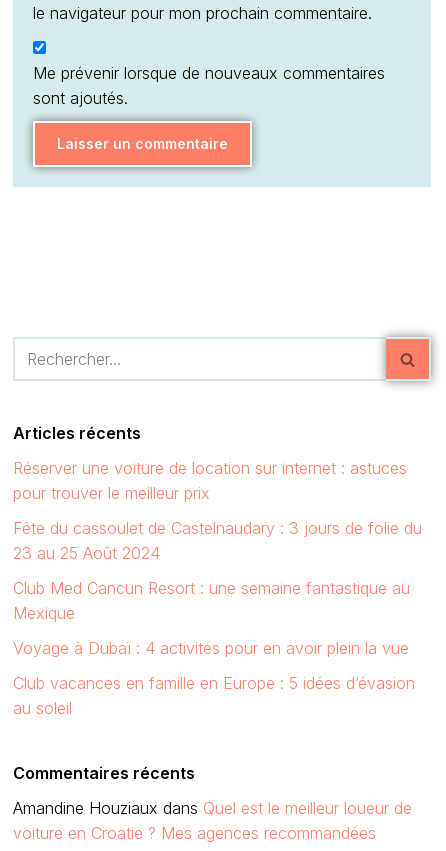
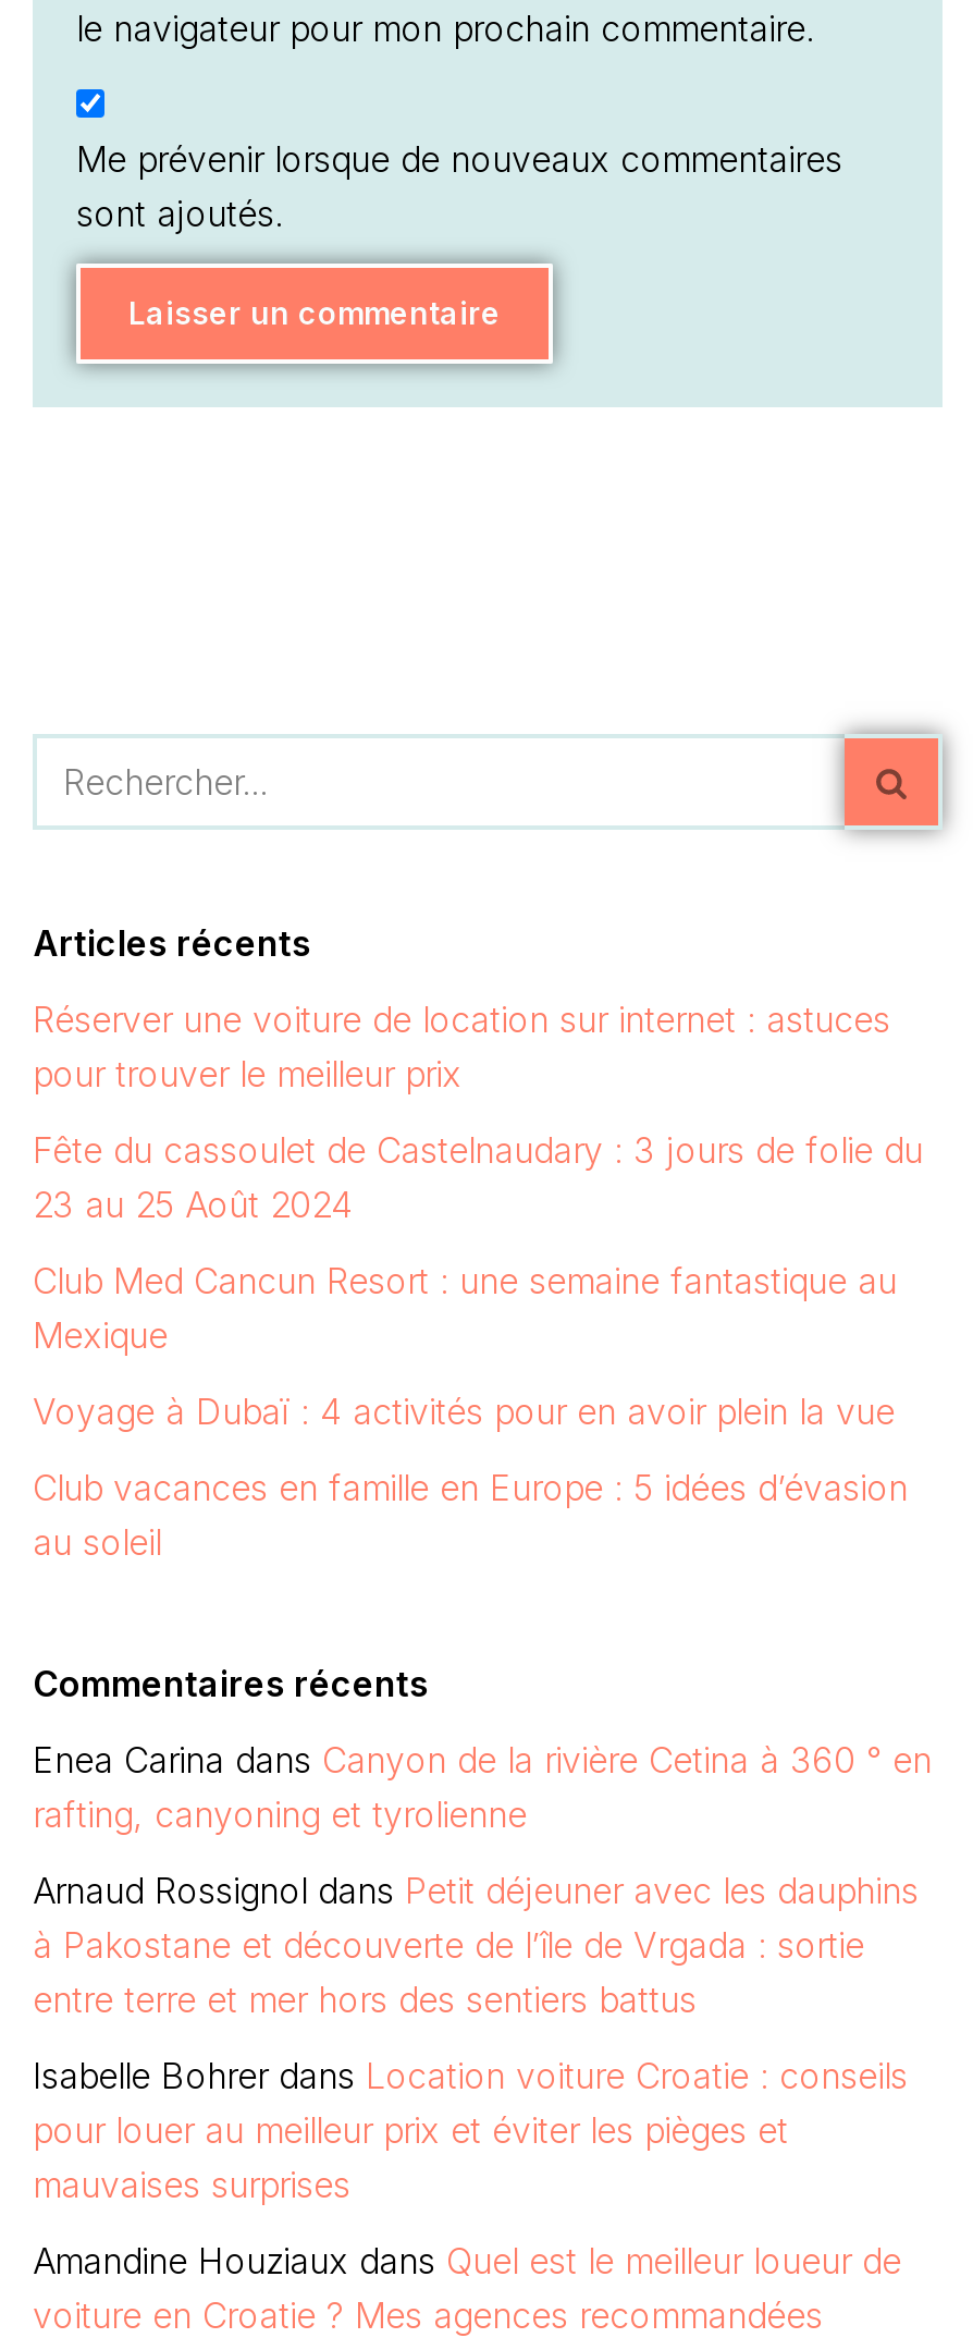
+ Enea Carina dans Canyon de la rivière Cetina à 360 ° en
+ rafting, canyoning et tyrolienne
+ Arnaud Rossignol dans Petit déjeuner avec les dauphins
+ à Pakostane et découverte de l’île de Vrgada : sortie
+ entre terre et mer hors des sentiers battus
+ Isabelle Bohrer dans Location voiture Croatie : conseils
+ pour louer au meilleur prix et éviter les pièges et
+ mauvaises surprises
